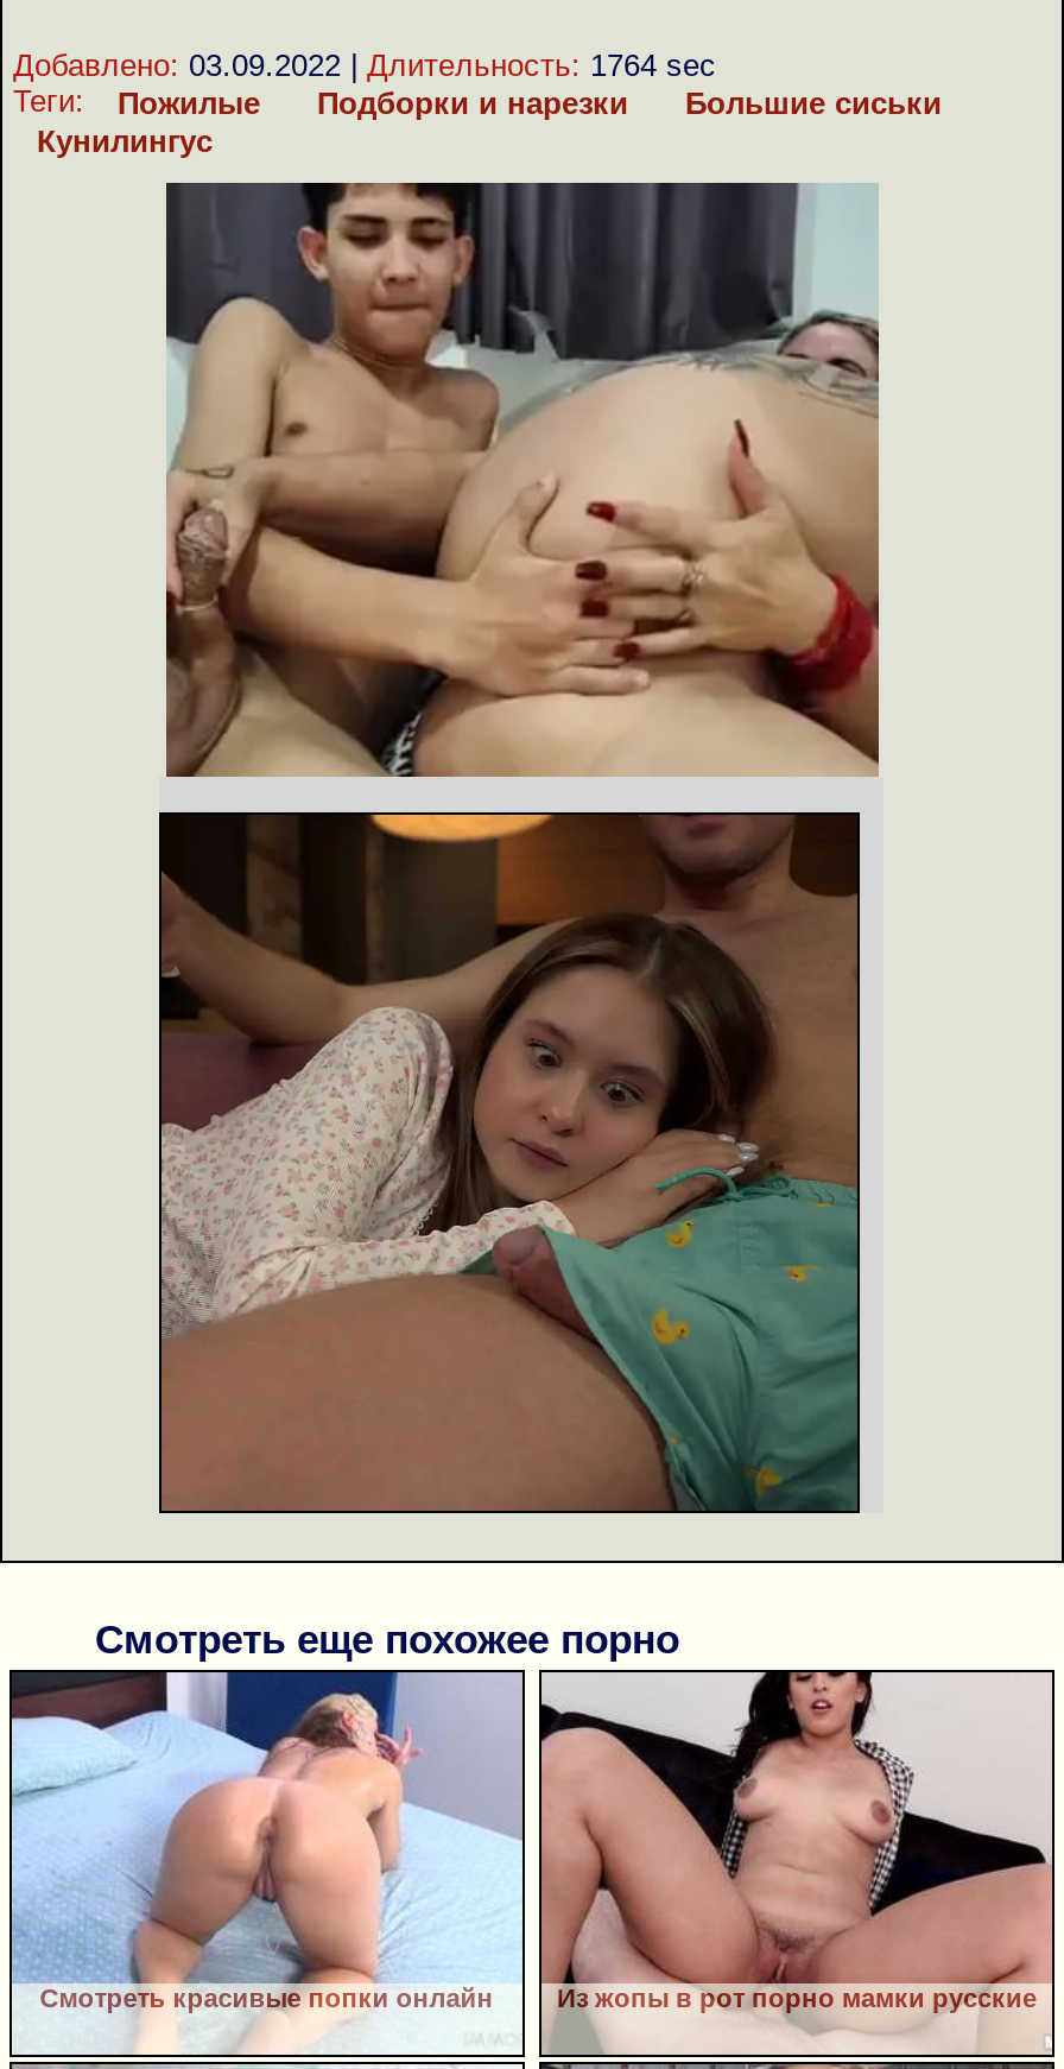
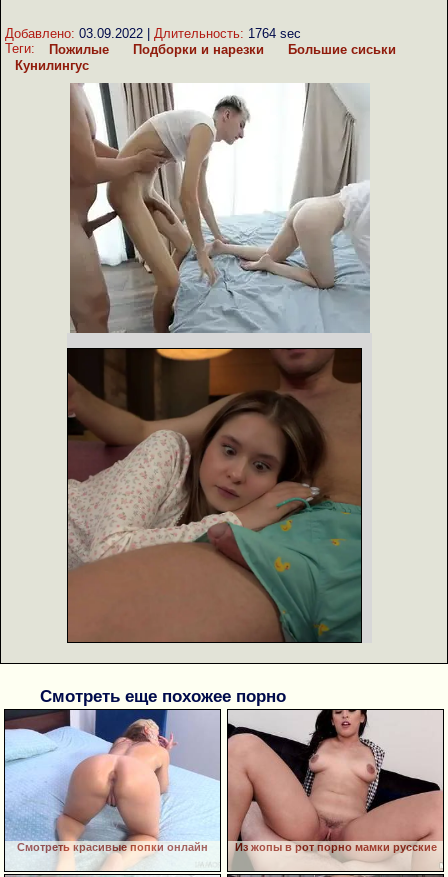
- [image]
+ [image]
